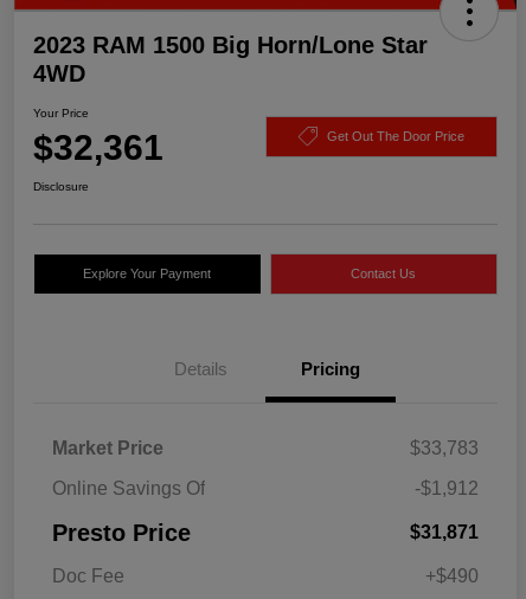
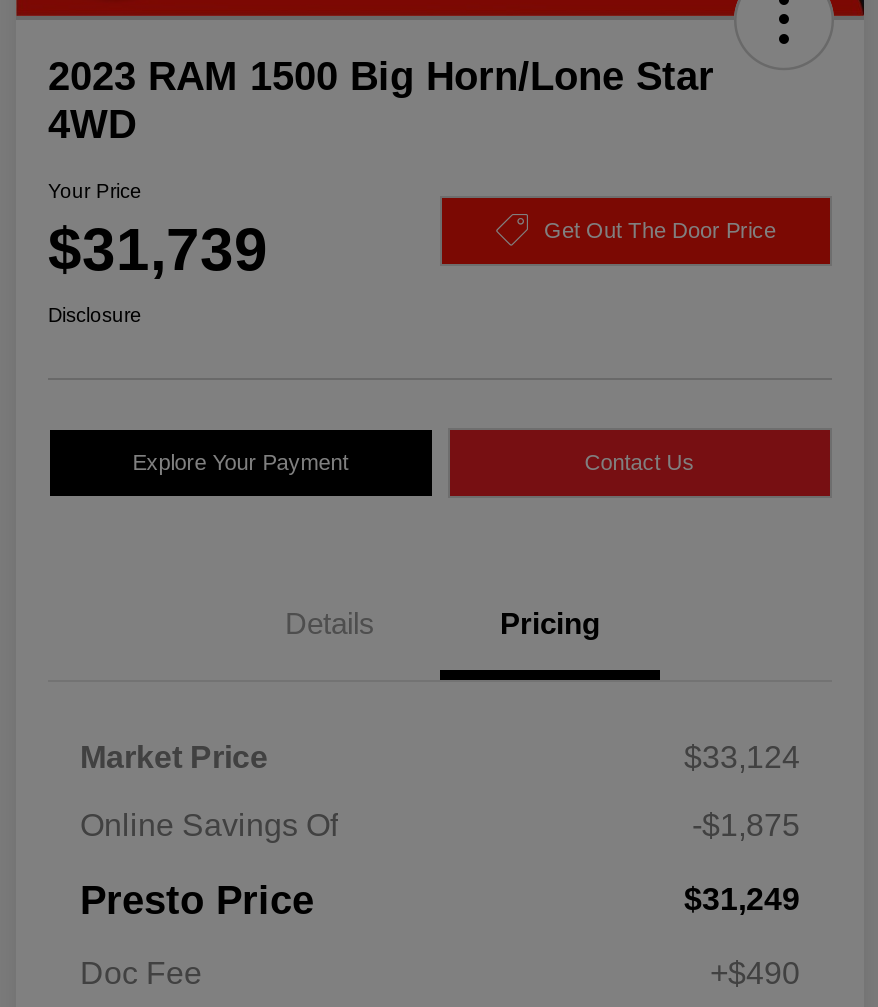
- $32,361
+ $31,739

- $33,783
+ $33,124

- -$1,912
+ -$1,875

- $31,871
+ $31,249
